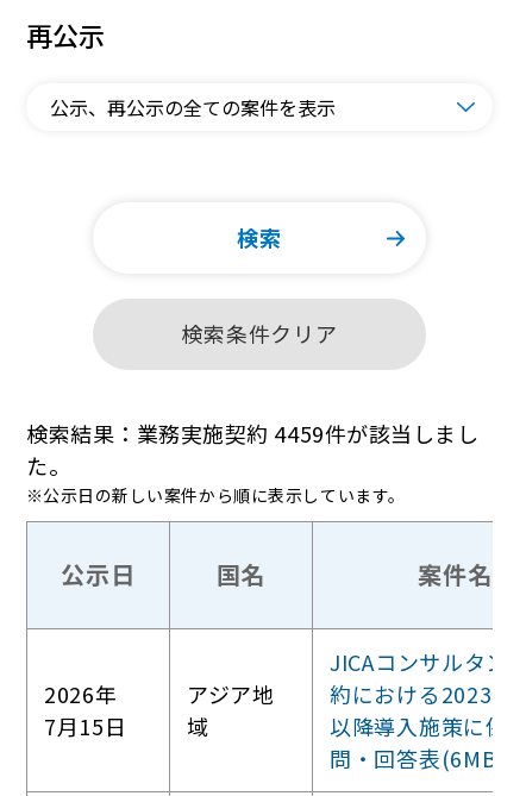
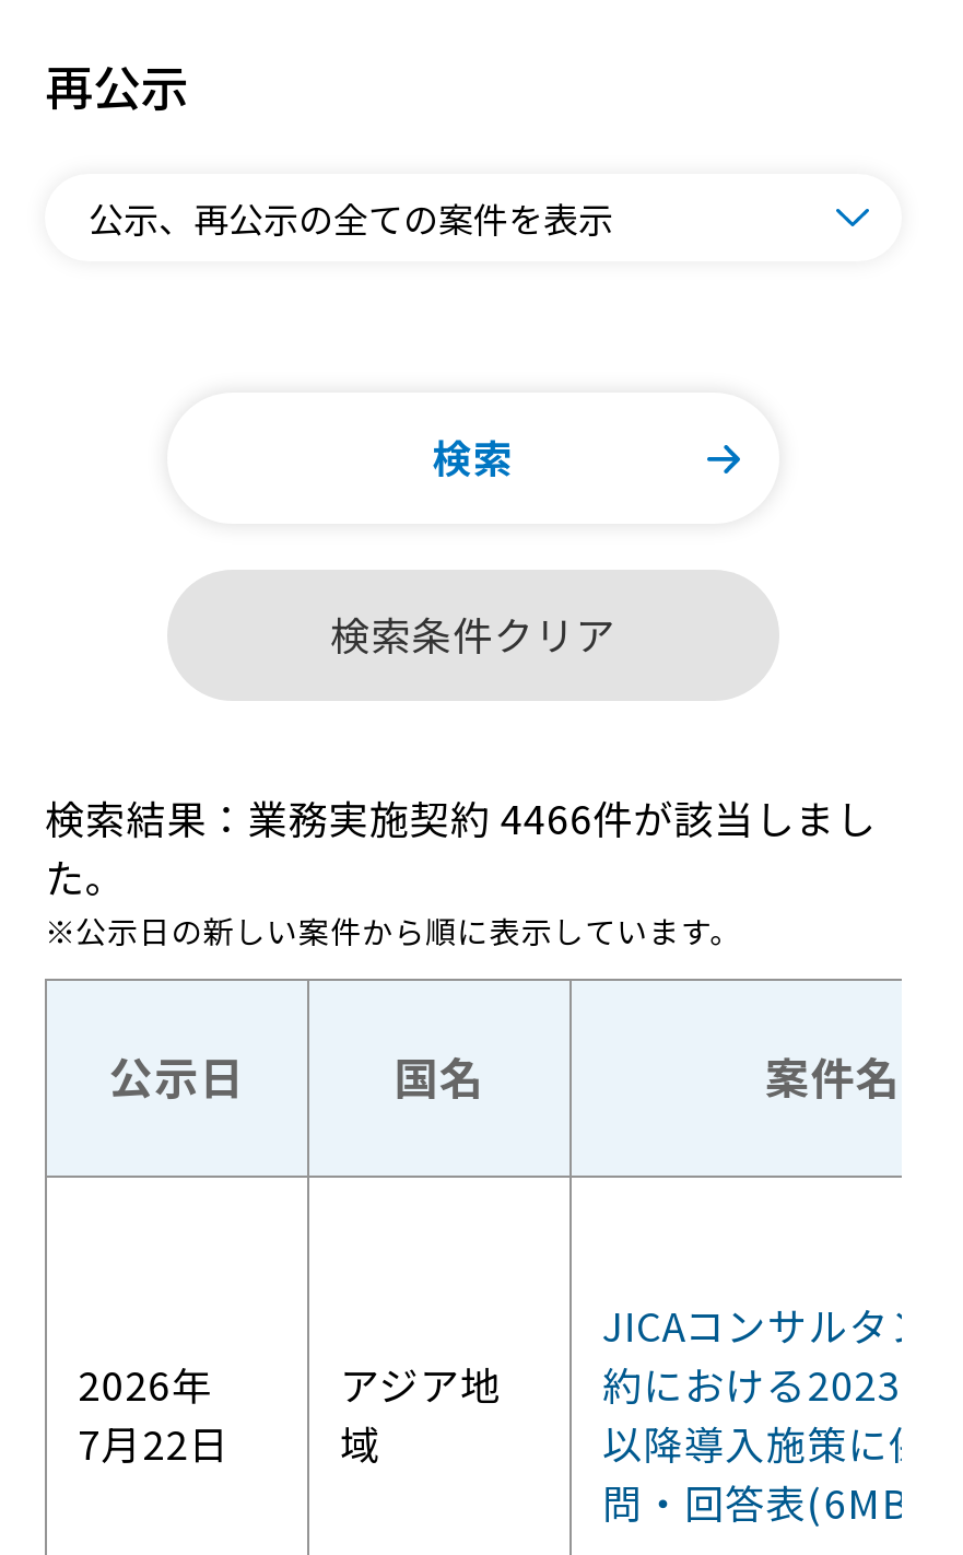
- 検索結果：業務実施契約 4459件が該当しまし
+ 検索結果：業務実施契約 4466件が該当しまし

- 7月15日 域
+ 7月22日 域
